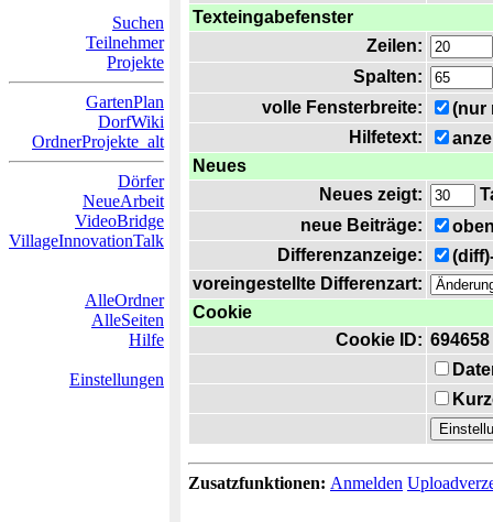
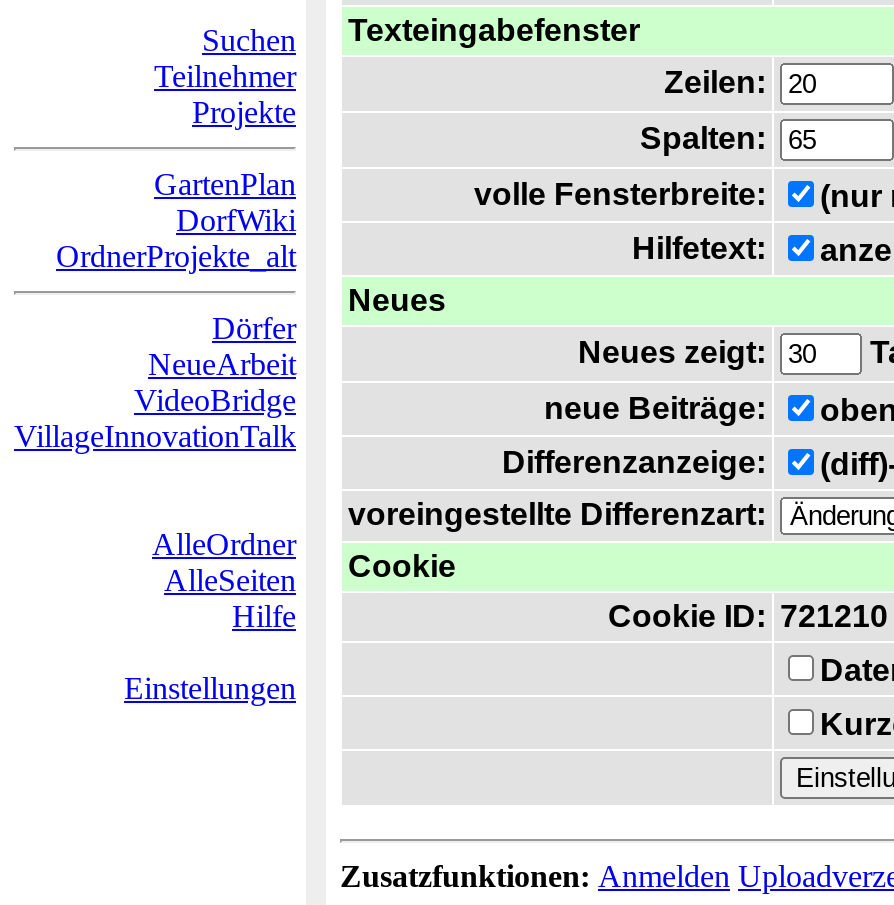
- Cookie ID: 694658
+ Cookie ID: 721210
